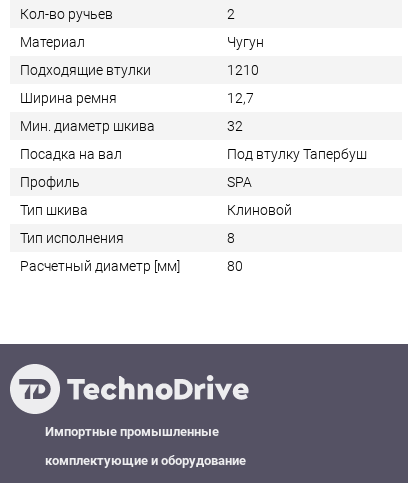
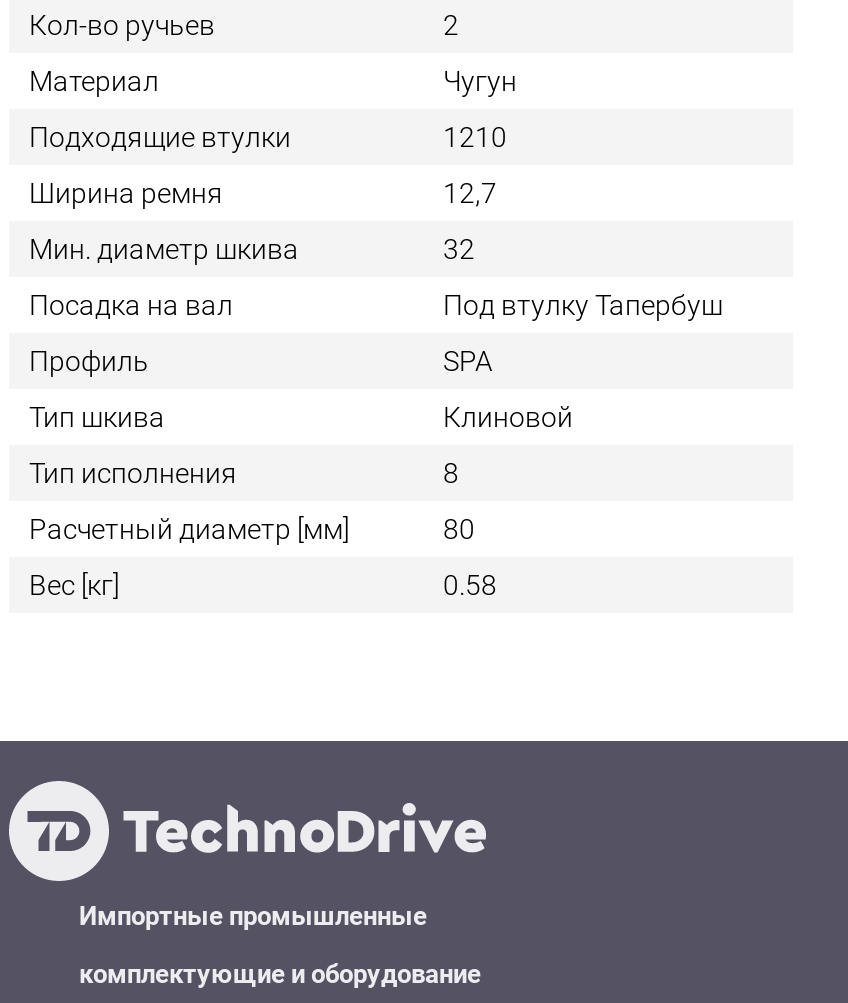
+ Вес [кг]
+ 0.58
